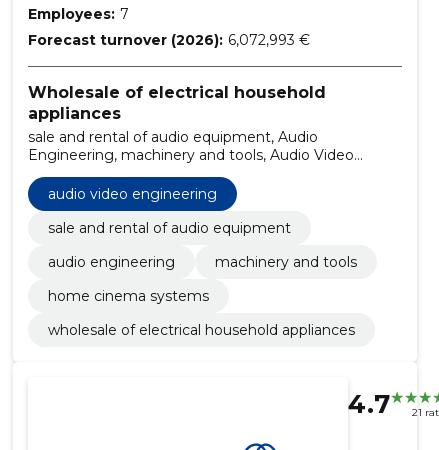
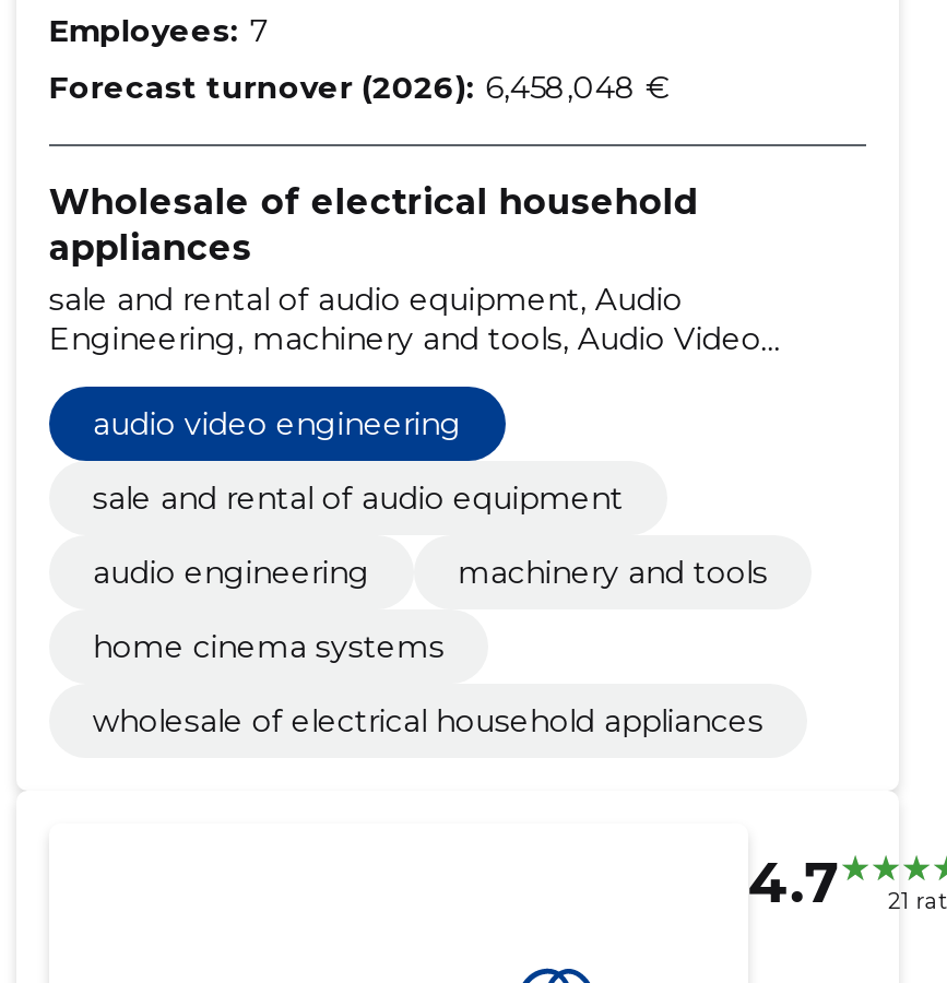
- Forecast turnover (2026): 6,072,993 €
+ Forecast turnover (2026): 6,458,048 €
